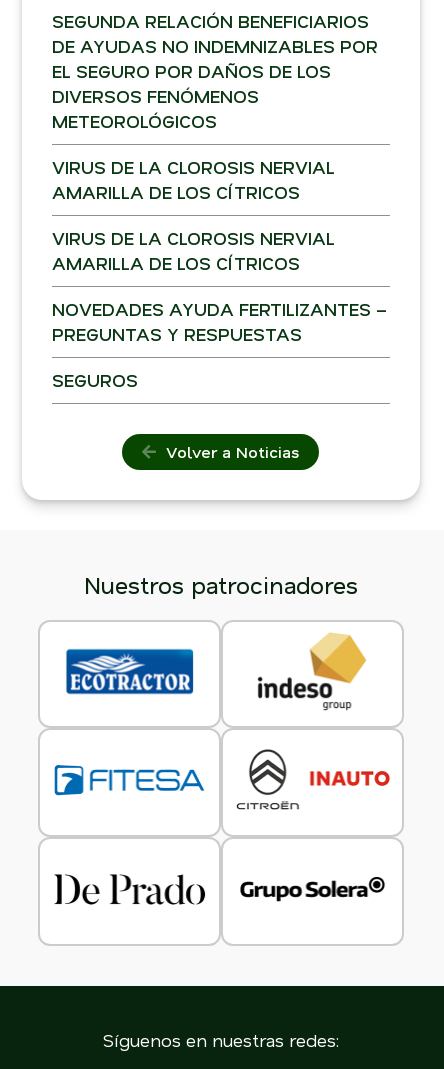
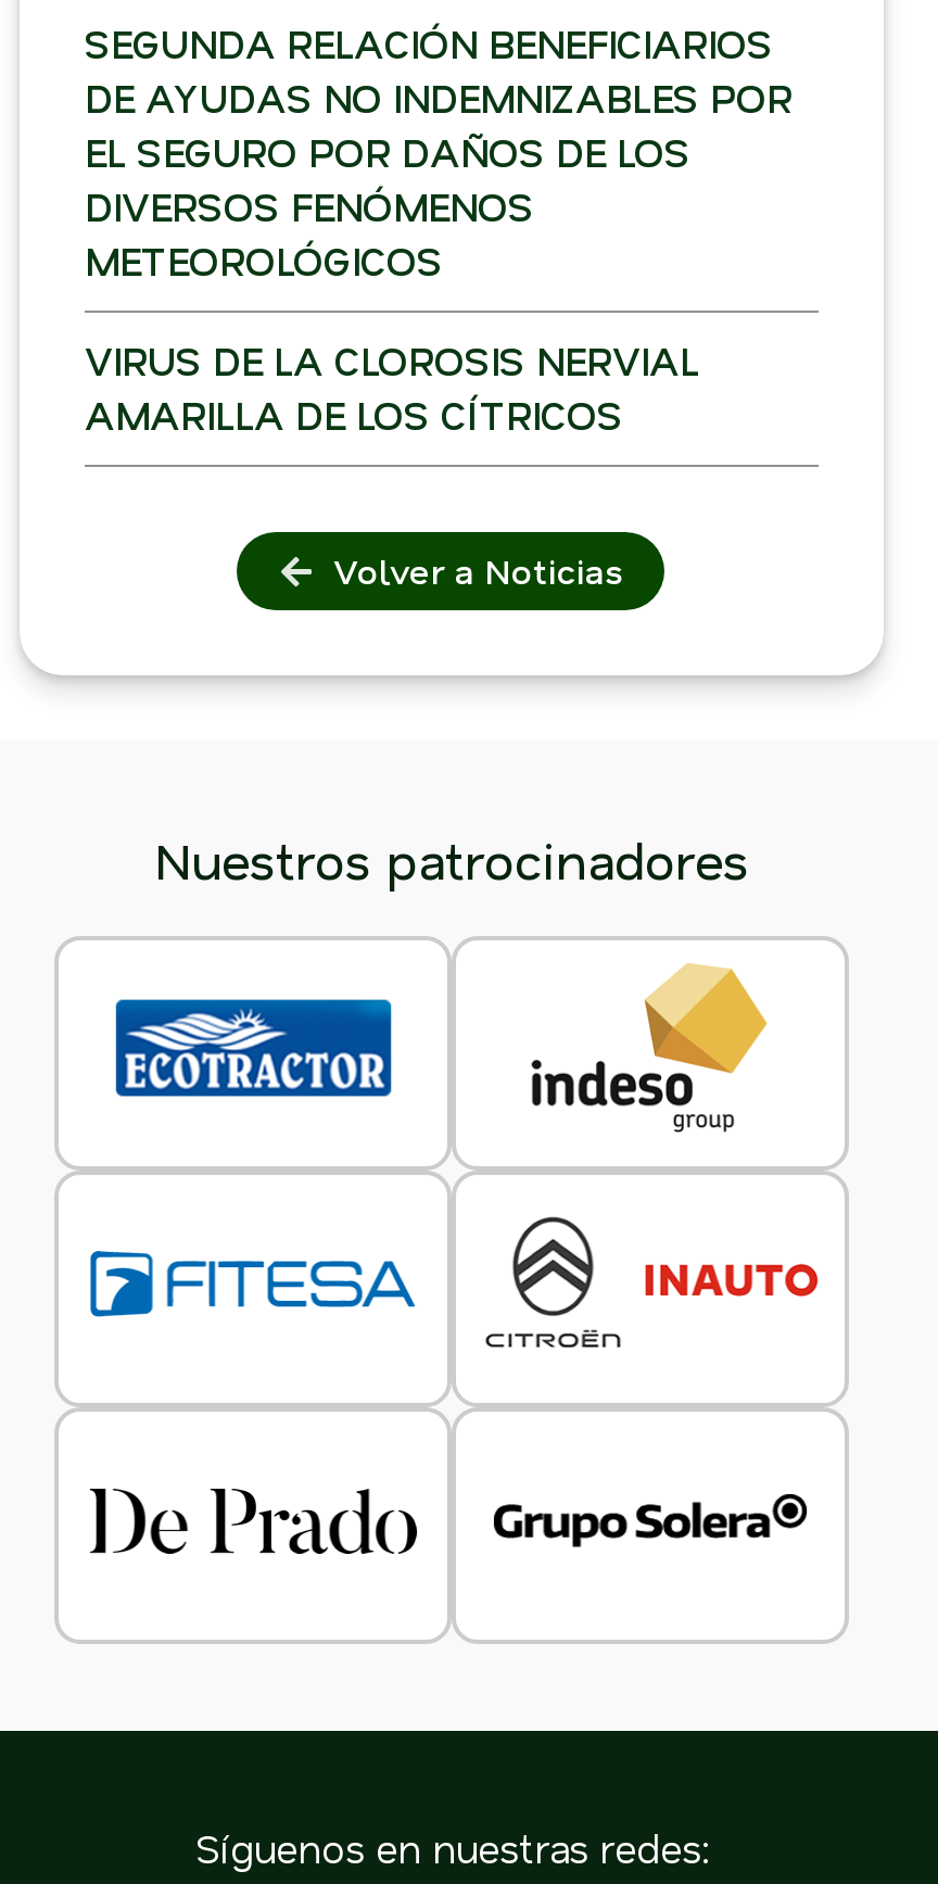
- VIRUS DE LA CLOROSIS NERVIAL
- AMARILLA DE LOS CÍTRICOS
- NOVEDADES AYUDA FERTILIZANTES –
- PREGUNTAS Y RESPUESTAS
- SEGUROS
